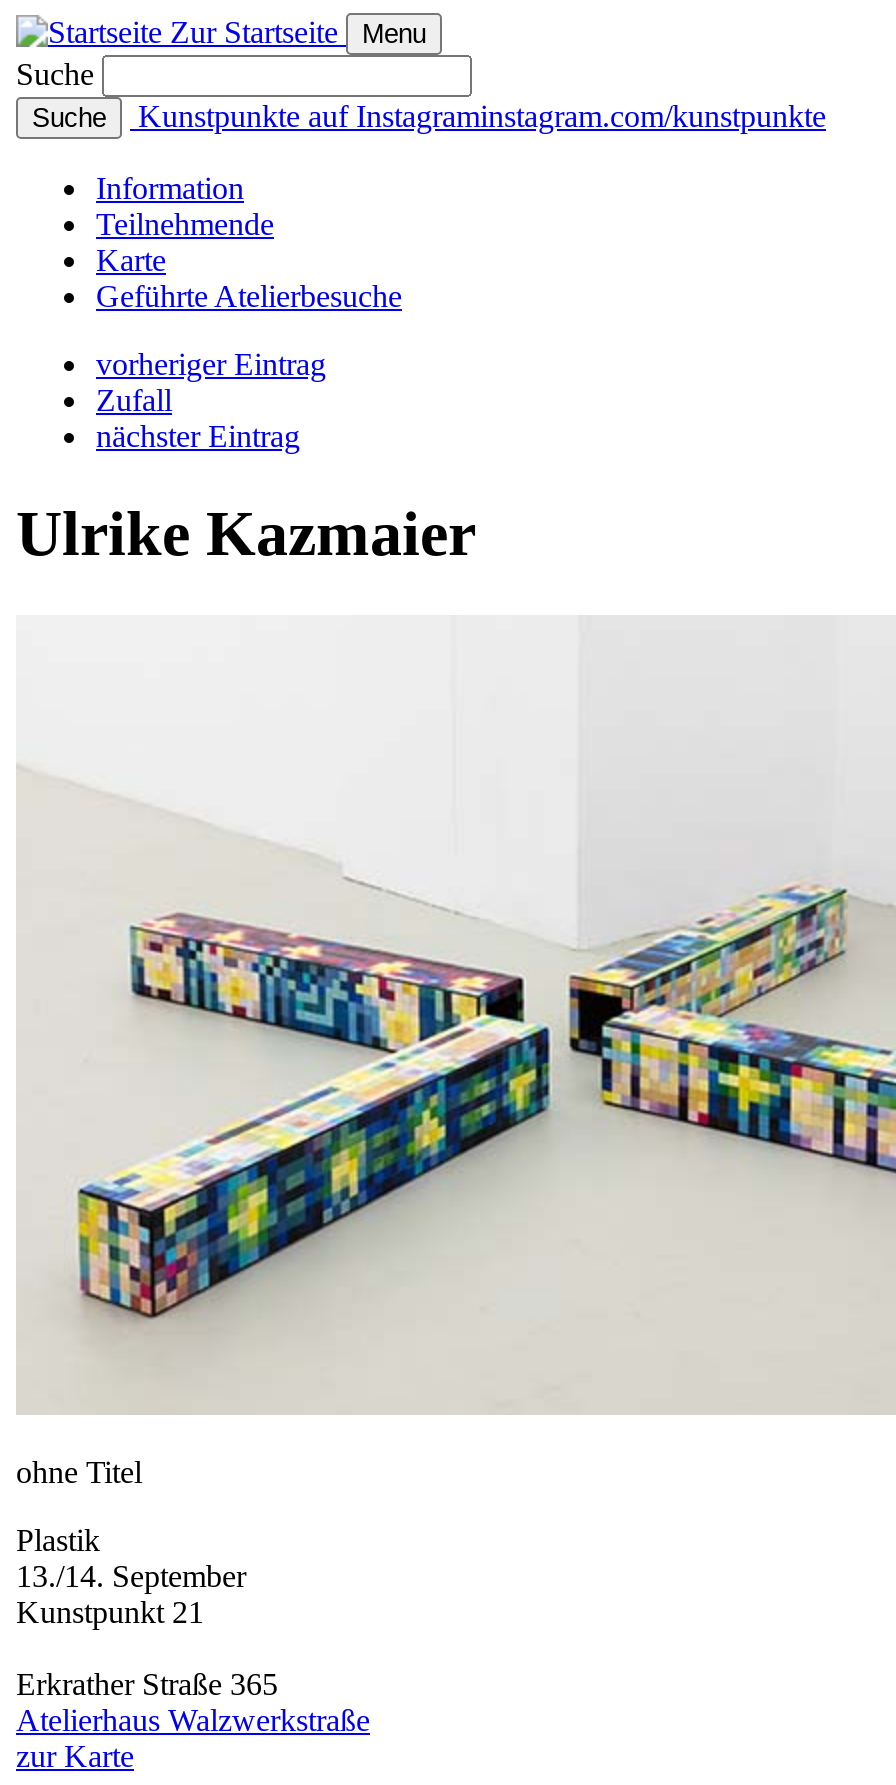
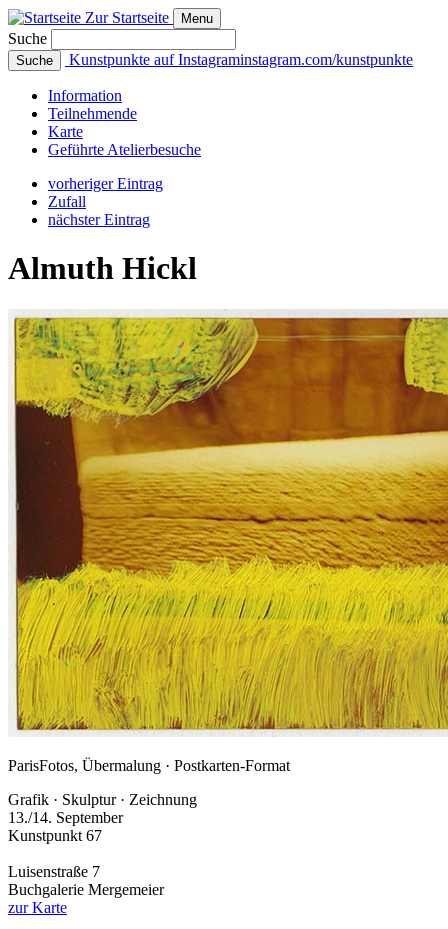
- Ulrike Kazmaier
+ Almuth Hickl

- [image]
- ohne Titel
+ [image]
+ ParisFotos, Übermalung · Postkarten-Format

- Plastik
+ Grafik · Skulptur · Zeichnung

- Kunstpunkt 21
+ Kunstpunkt 67

- Erkrather Straße 365
- Atelierhaus Walzwerkstraße
+ Luisenstraße 7
+ Buchgalerie Mergemeier
